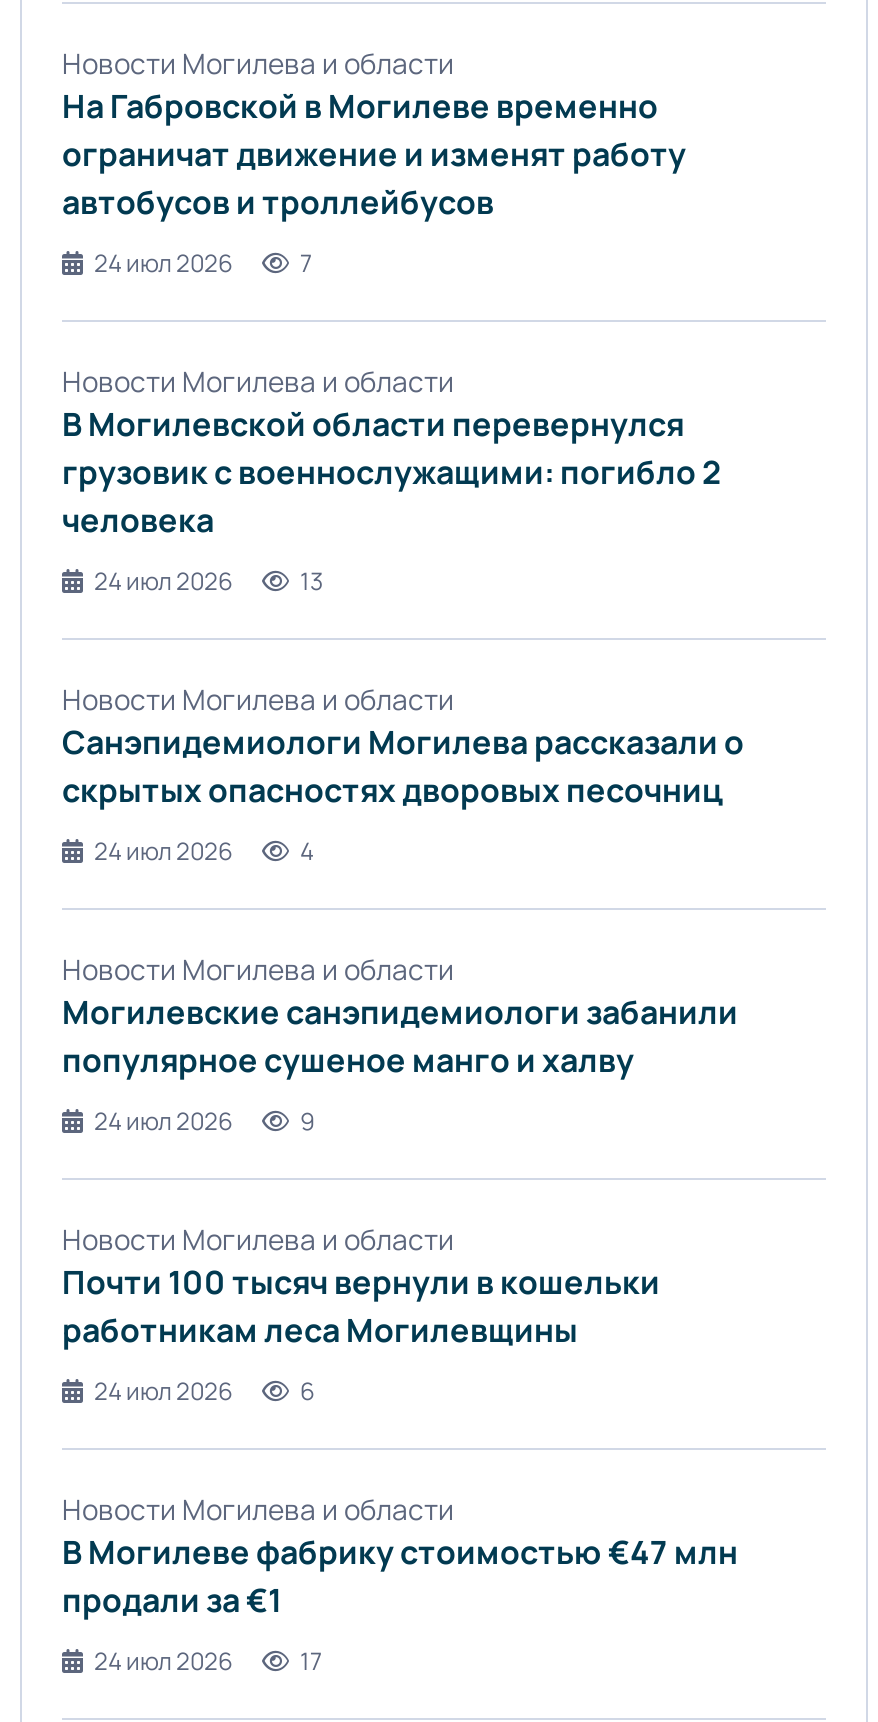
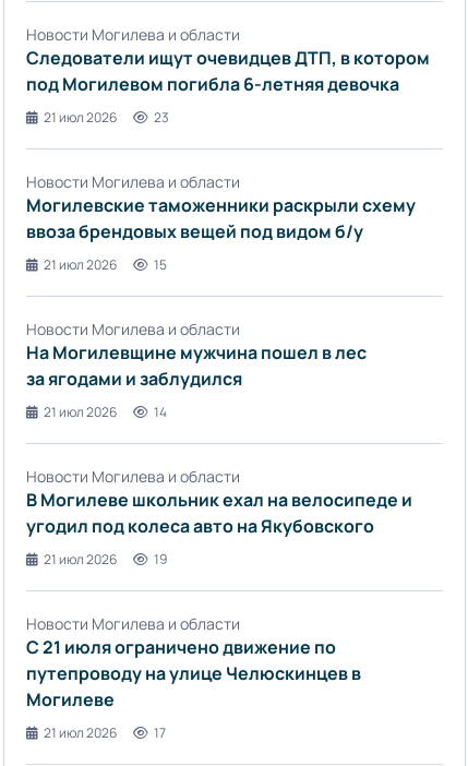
- На Габровской в Могилеве временно
- ограничат движение и изменят работу
- автобусов и троллейбусов
+ Следователи ищут очевидцев ДТП, в котором
+ под Могилевом погибла 6-летняя девочка

- 24 июл 2026
- 7
+ 21 июл 2026
+ 23

- В Могилевской области перевернулся
- грузовик с военнослужащими: погибло 2
- человека
+ Могилевские таможенники раскрыли схему
+ ввоза брендовых вещей под видом б/у

- 24 июл 2026
- 13
+ 21 июл 2026
+ 15

- Санэпидемиологи Могилева рассказали о
- скрытых опасностях дворовых песочниц
+ На Могилевщине мужчина пошел в лес
+ за ягодами и заблудился

- 24 июл 2026
- 4
+ 21 июл 2026
+ 14

- Могилевские санэпидемиологи забанили
- популярное сушеное манго и халву
+ В Могилеве школьник ехал на велосипеде и
+ угодил под колеса авто на Якубовского

- 24 июл 2026
- 9
+ 21 июл 2026
+ 19

- Почти 100 тысяч вернули в кошельки
- работникам леса Могилевщины
- 24 июл 2026
- 6
- Новости Могилева и области
- В Могилеве фабрику стоимостью €47 млн
- продали за €1
- 24 июл 2026
+ С 21 июля ограничено движение по
+ путепроводу на улице Челюскинцев в
+ Могилеве
+ 21 июл 2026
